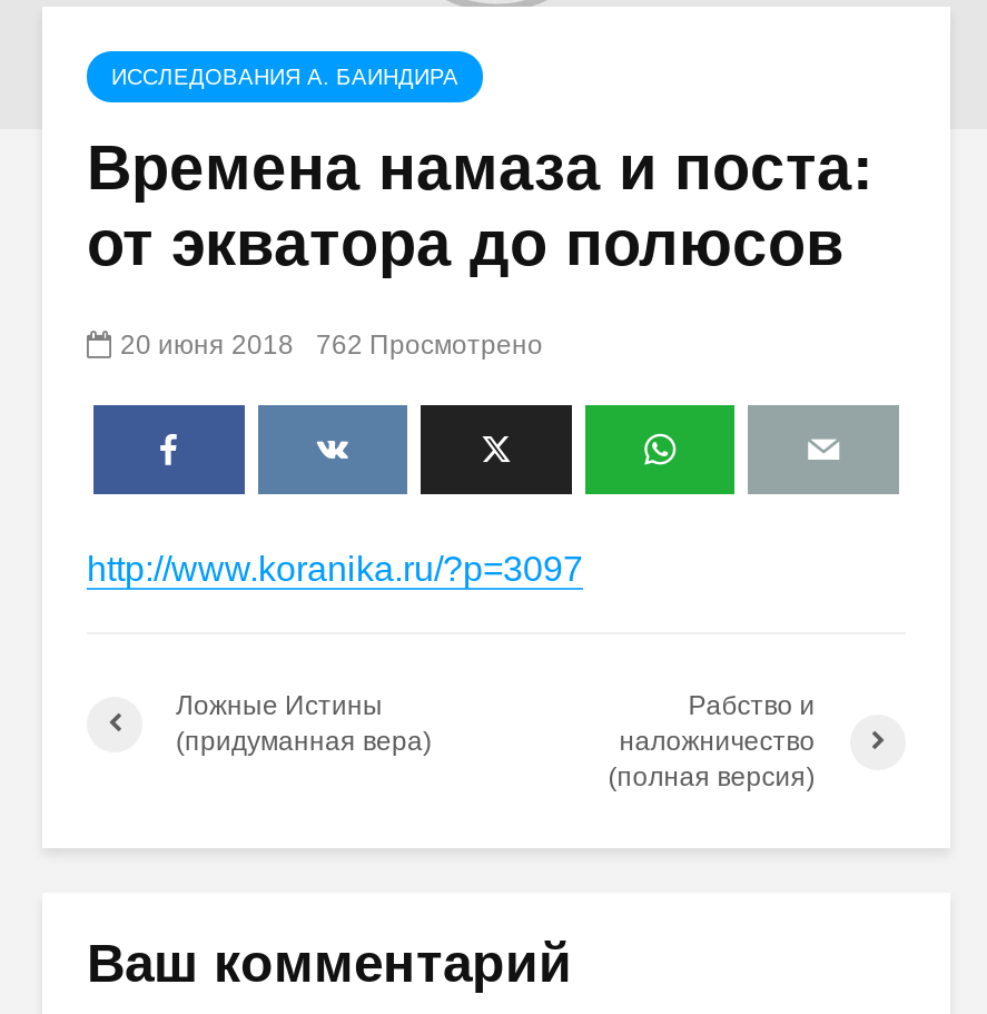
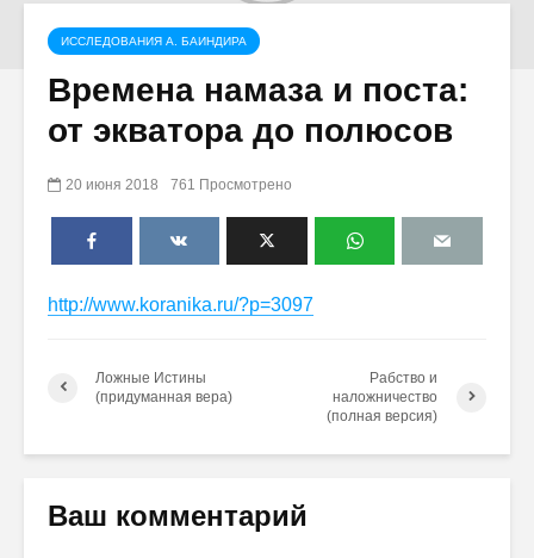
- 20 июня 2018 762 Просмотрено
+ 20 июня 2018 761 Просмотрено
